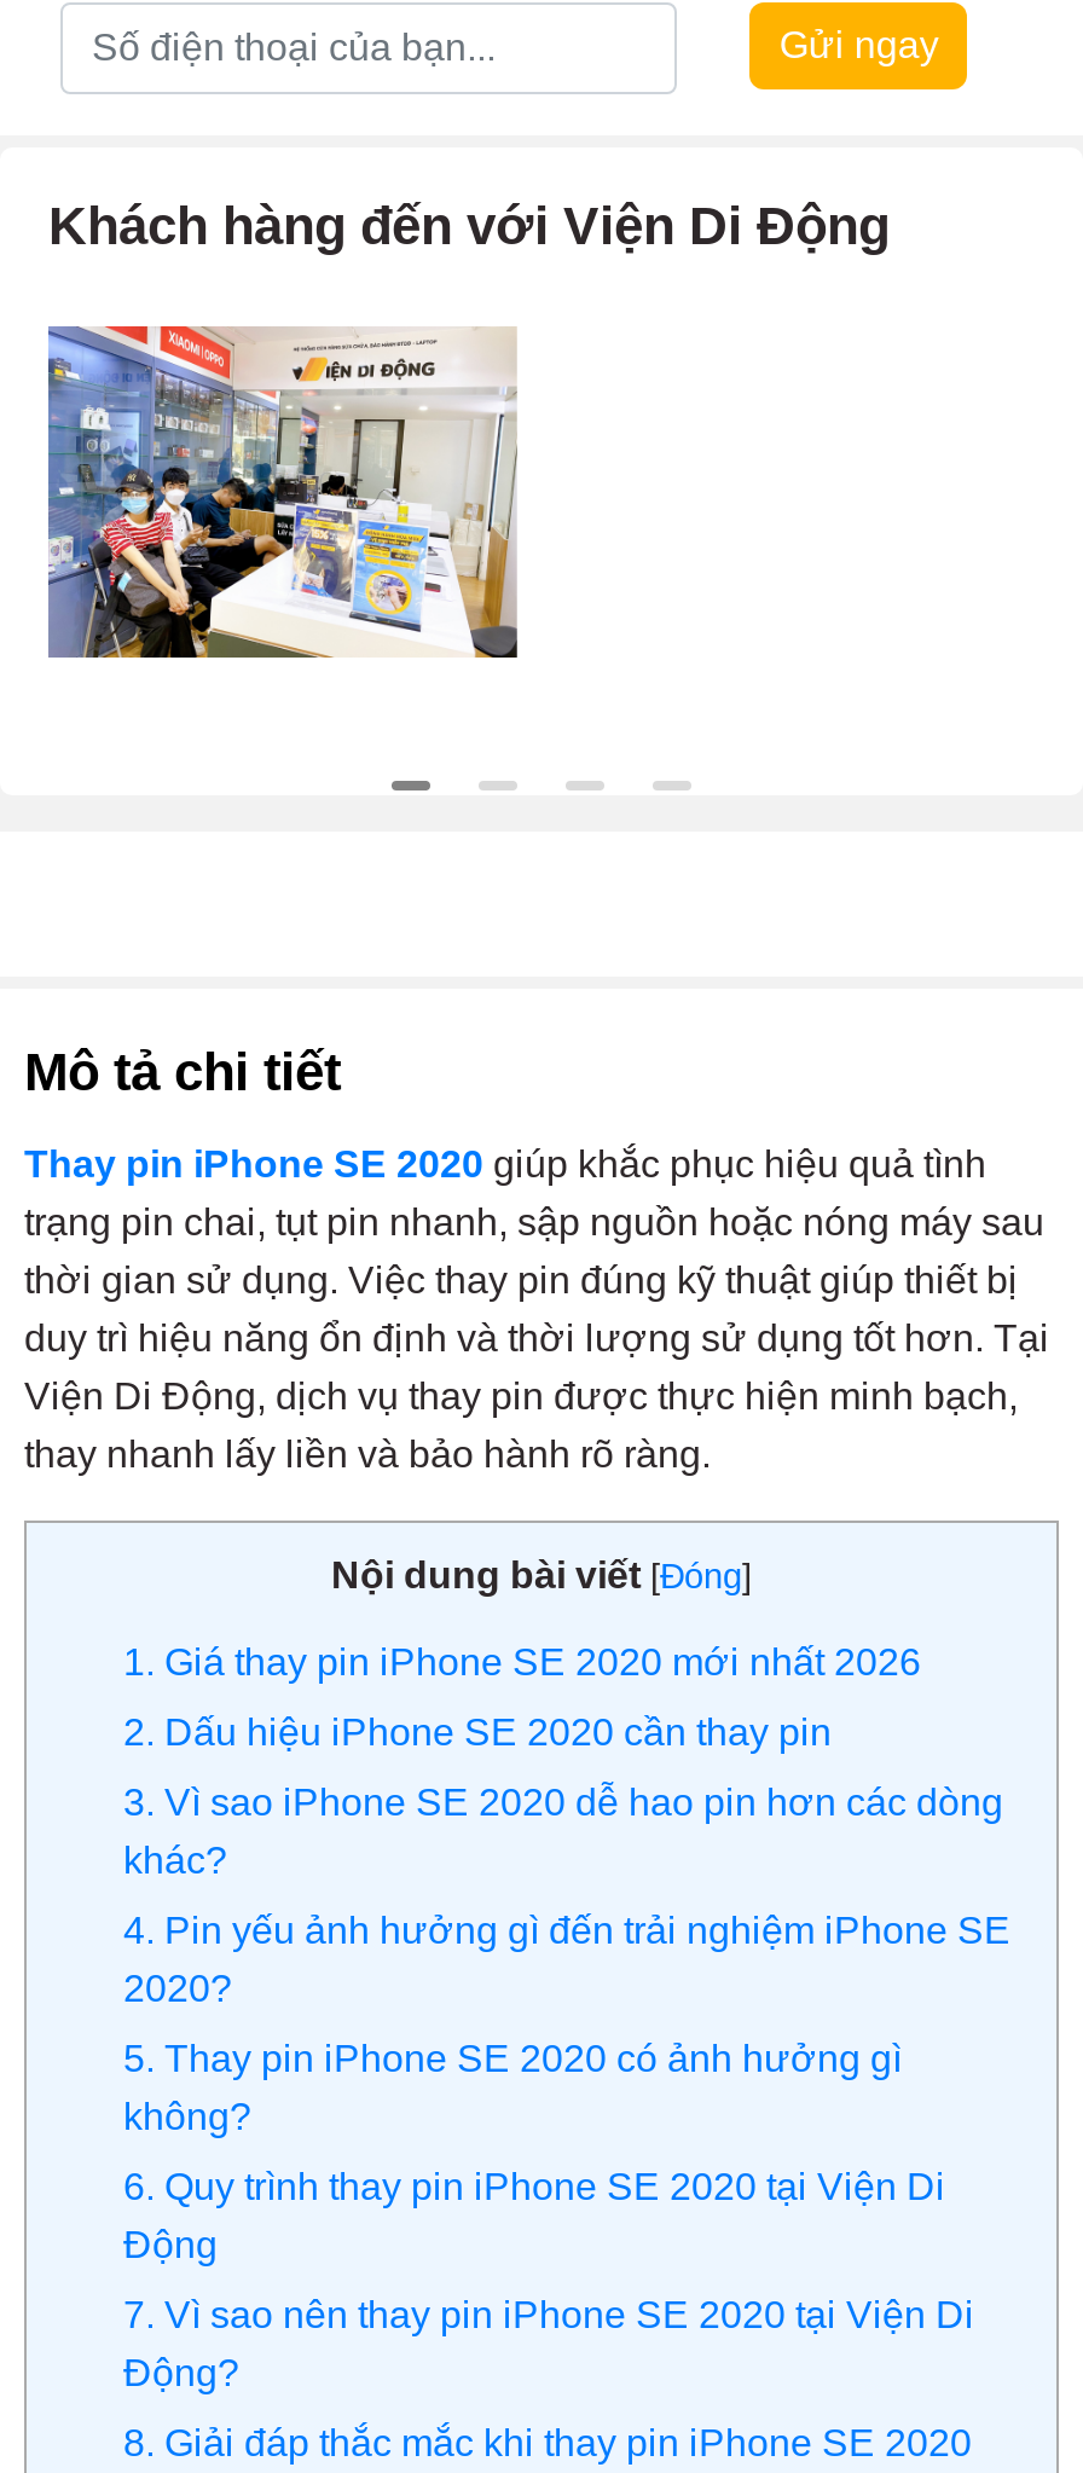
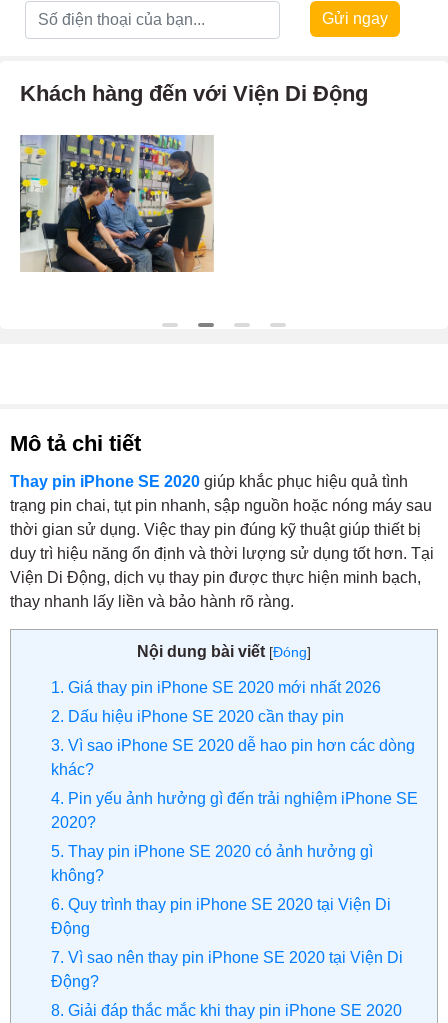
- [image]
+ [image]
